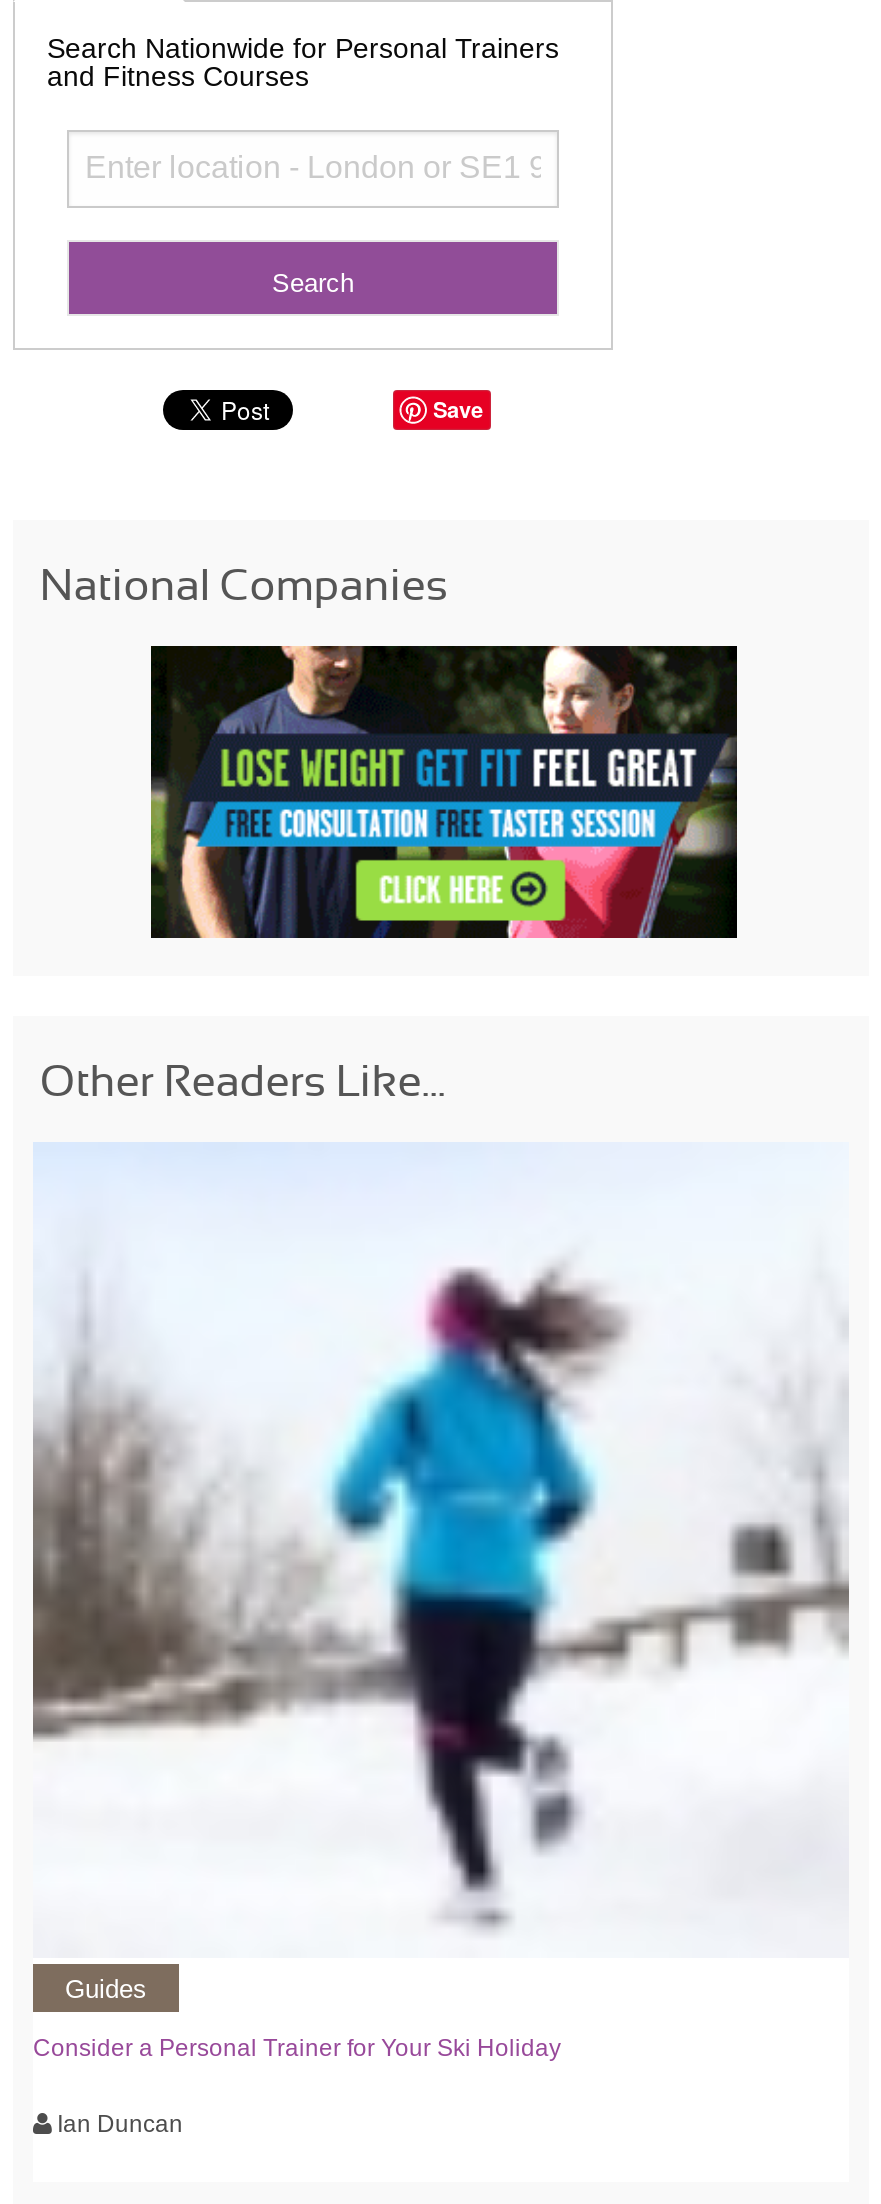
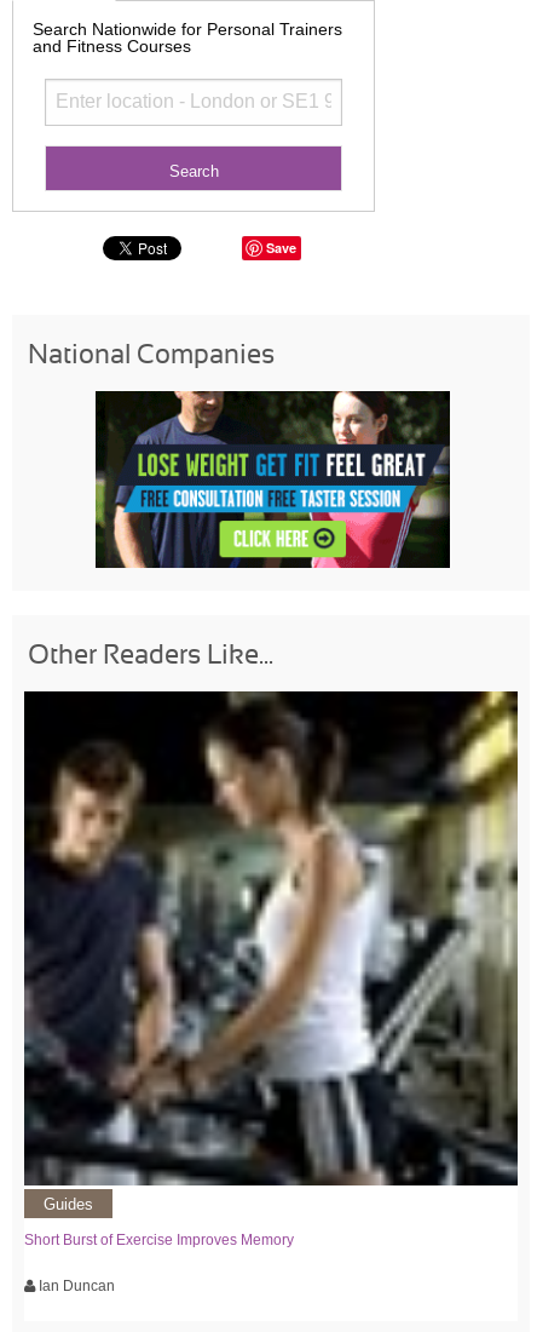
- [image]
- Consider a Personal Trainer for Your Ski Holiday
+ [image]
+ Short Burst of Exercise Improves Memory
